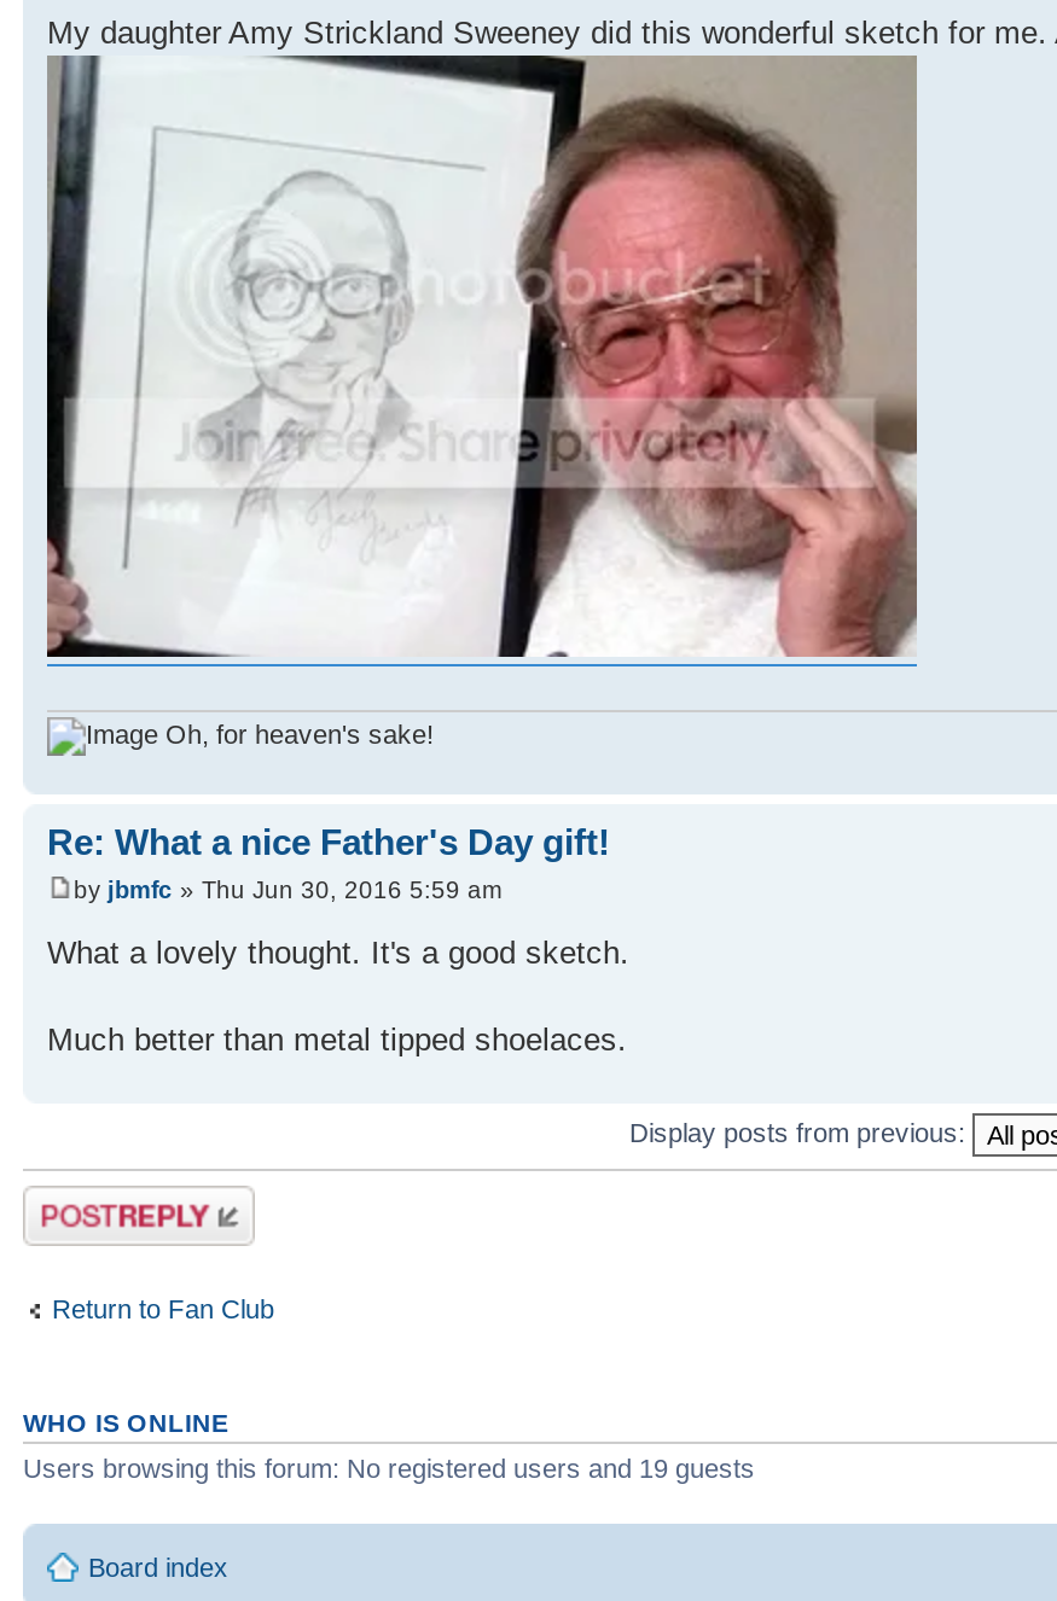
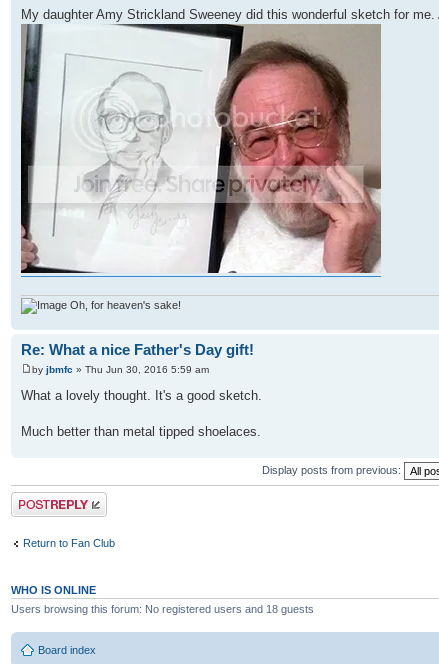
- Users browsing this forum: No registered users and 19 guests
+ Users browsing this forum: No registered users and 18 guests
